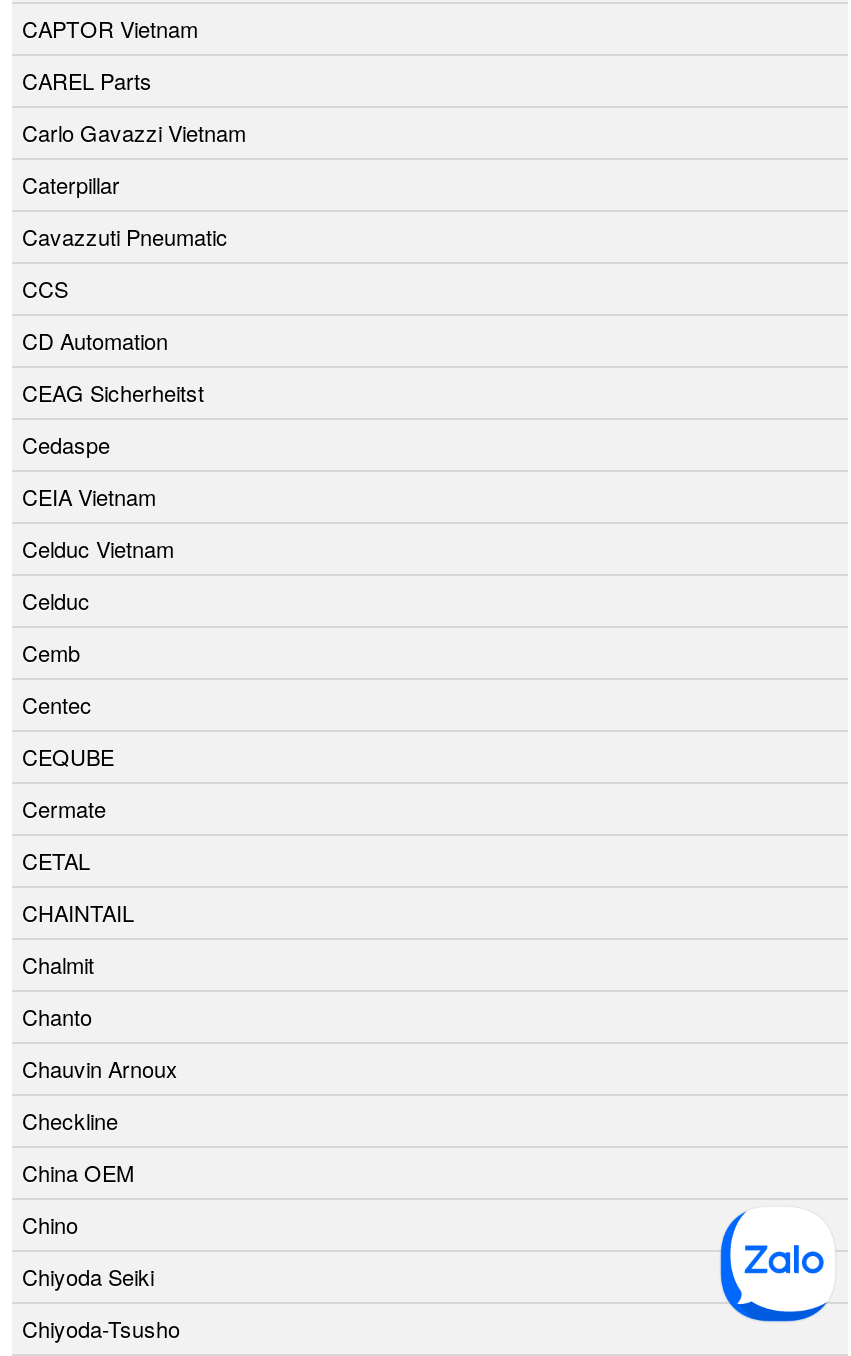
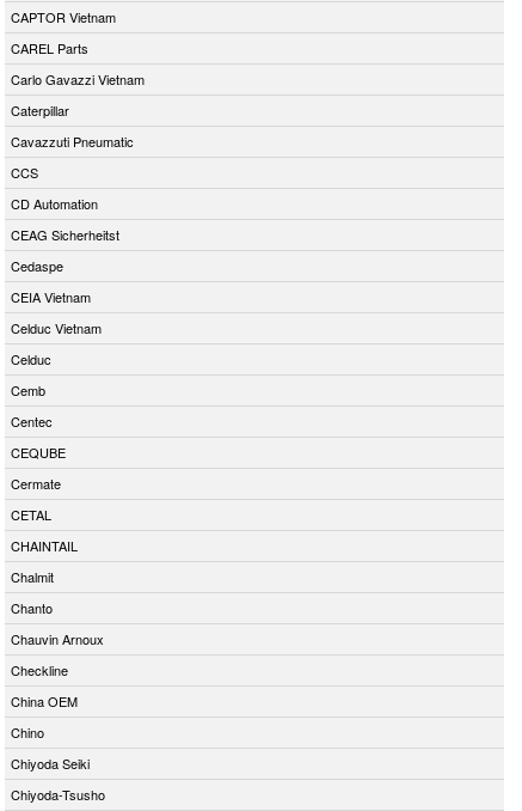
- [image]
